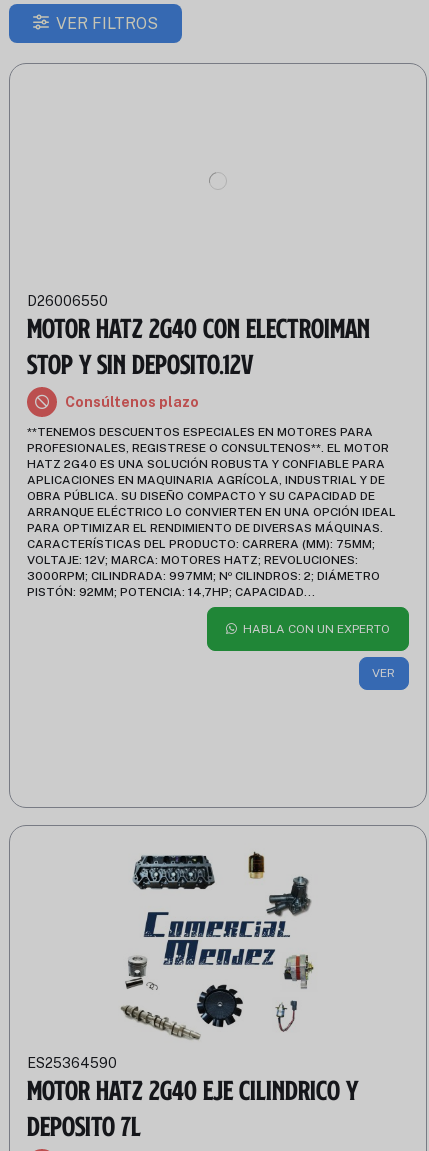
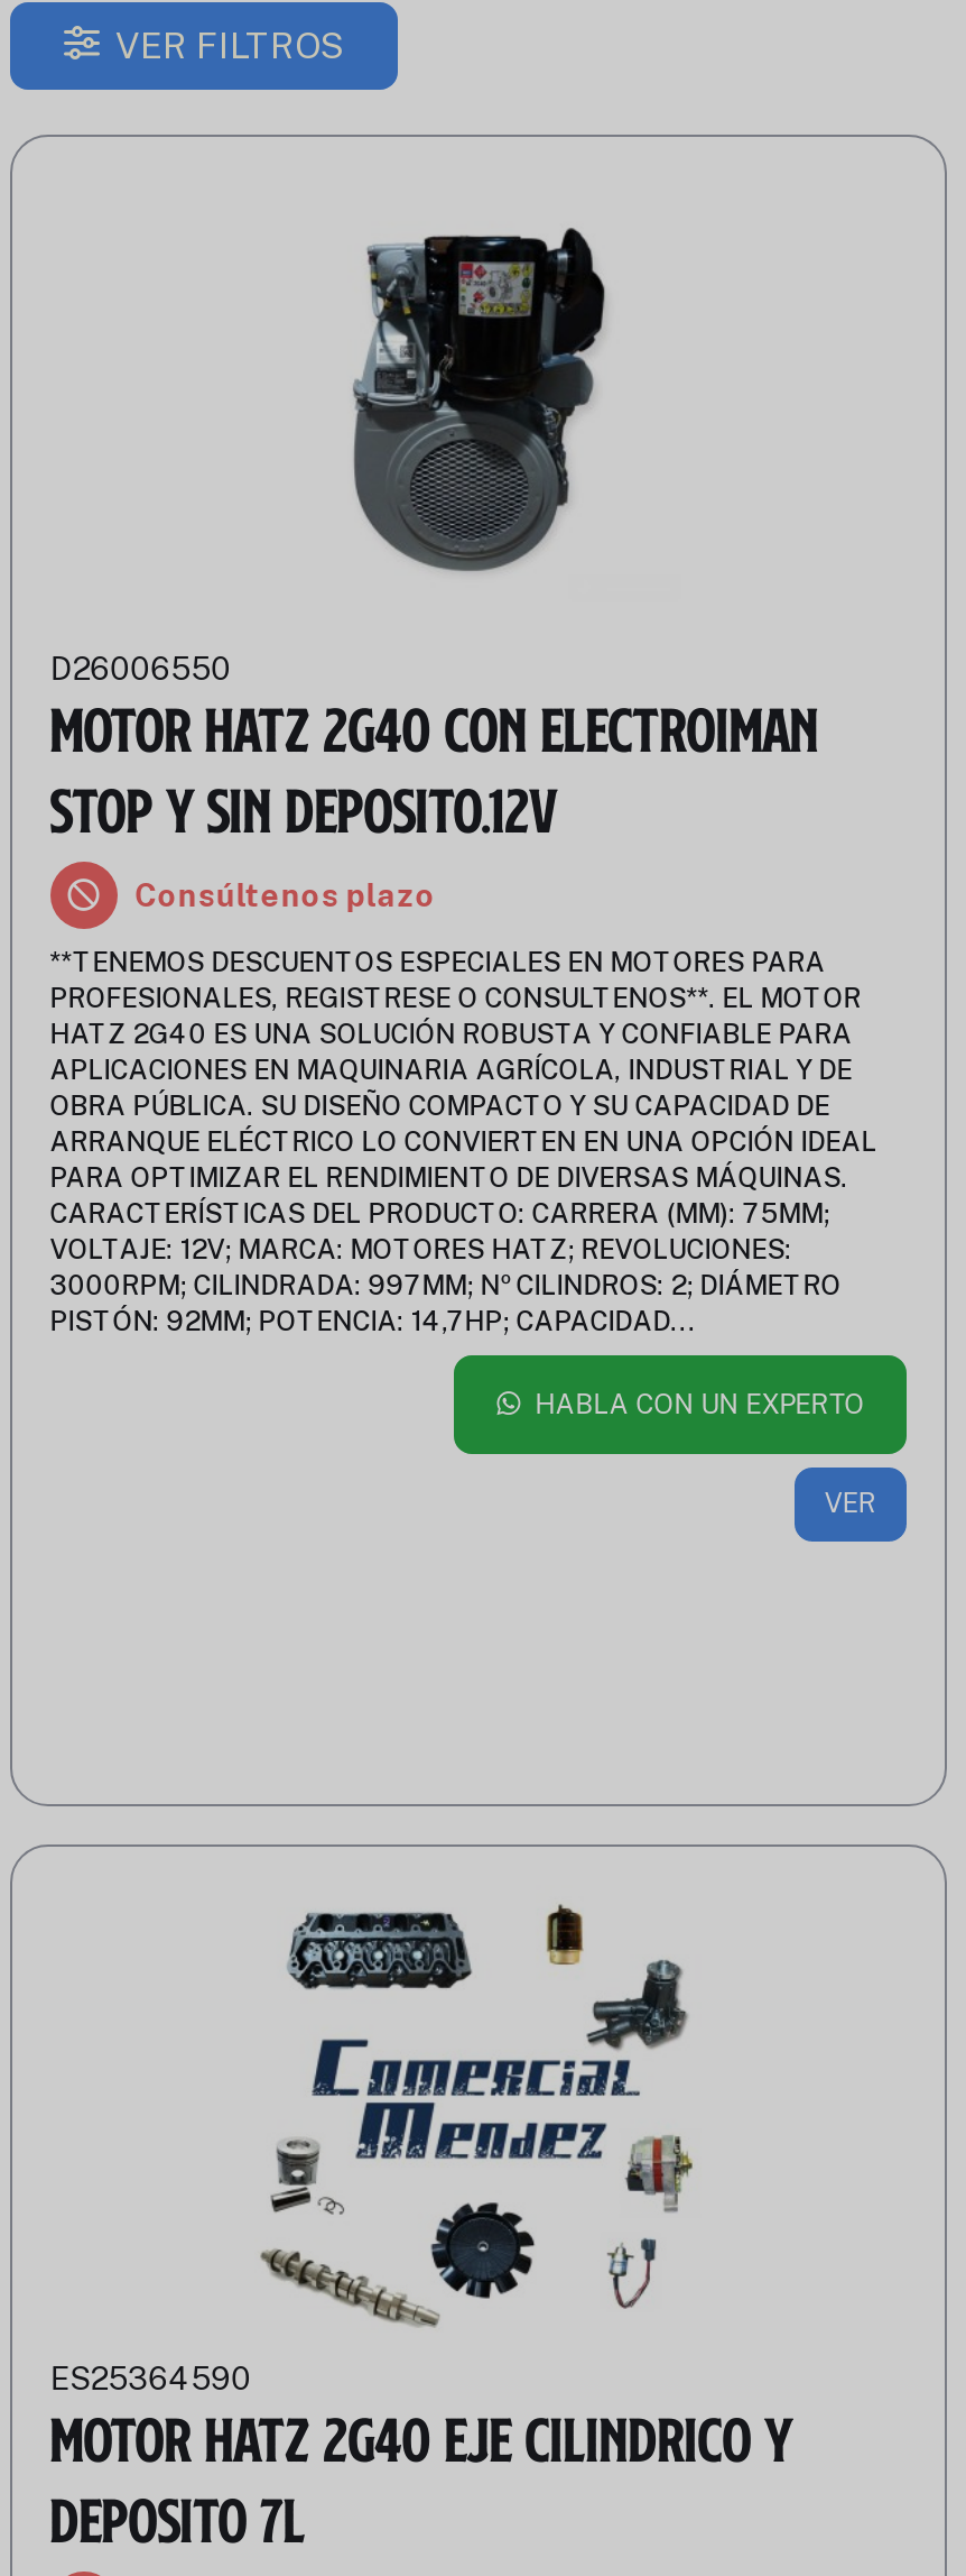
+ [image]
